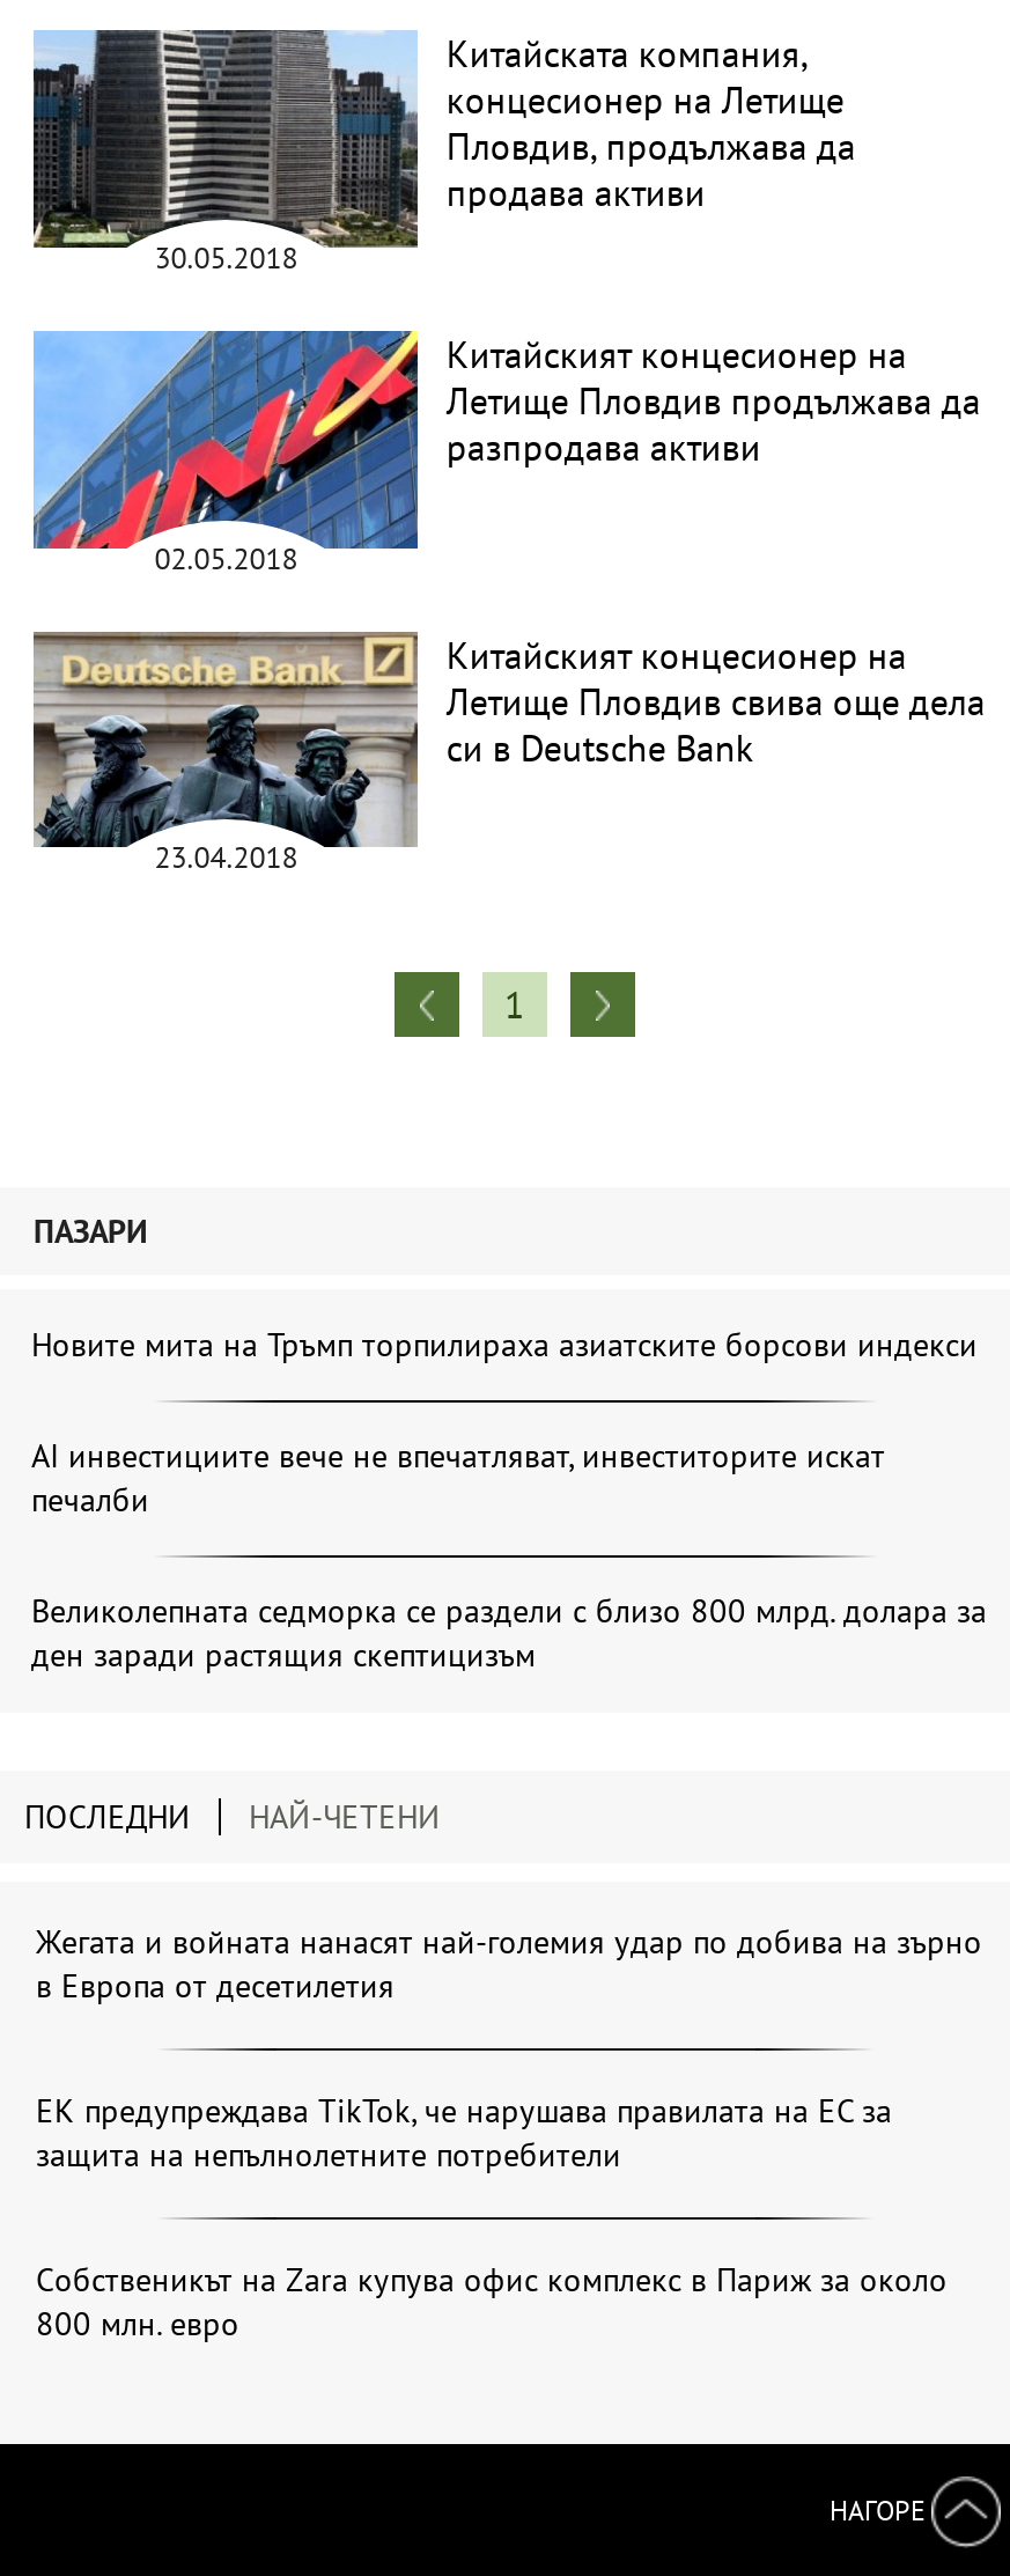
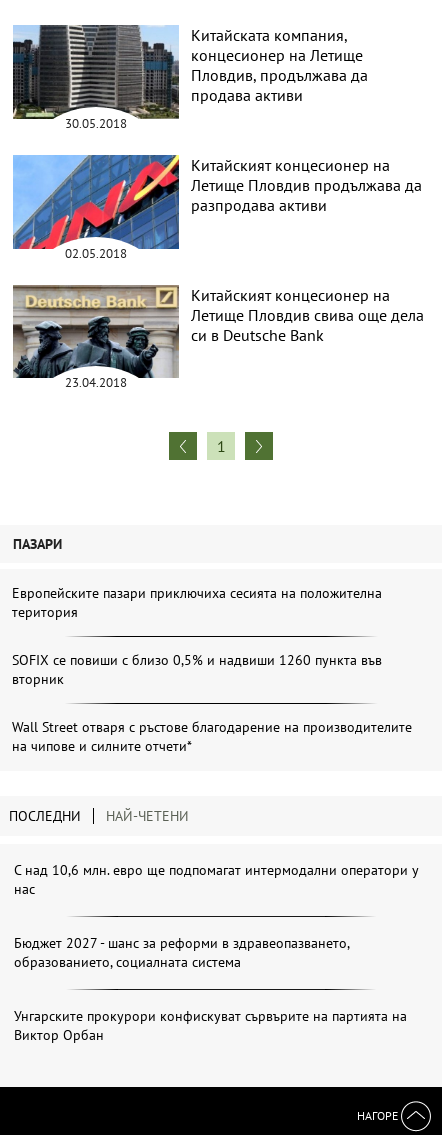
- Новите мита на Тръмп торпилираха азиатските борсови индекси
+ Европейските пазари приключиха сесията на положителна
+ територия

- AI инвестициите вече не впечатляват, инвеститорите искат
- печалби
+ SOFIX се повиши с близо 0,5% и надвиши 1260 пункта във
+ вторник

- Великолепната седморка се раздели с близо 800 млрд. долара за
- ден заради растящия скептицизъм
+ Wall Street отваря с ръстове благодарение на производителите
+ на чипове и силните отчети*

- Жегата и войната нанасят най-големия удар по добива на зърно
- в Европа от десетилетия
+ С над 10,6 млн. евро ще подпомагат интермодални оператори у
+ нас

- ЕК предупреждава TikTok, че нарушава правилата на ЕС за
- защита на непълнолетните потребители
+ Бюджет 2027 - шанс за реформи в здравеопазването,
+ образованието, социалната система

- Собственикът на Zara купува офис комплекс в Париж за около
- 800 млн. евро
+ Унгарските прокурори конфискуват сървърите на партията на
+ Виктор Орбан
